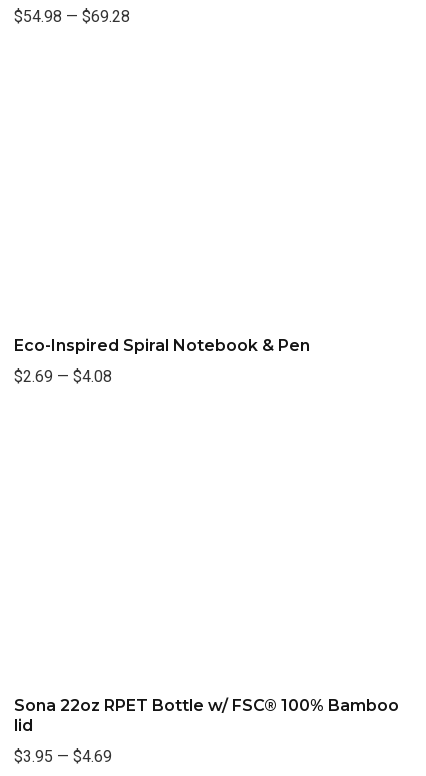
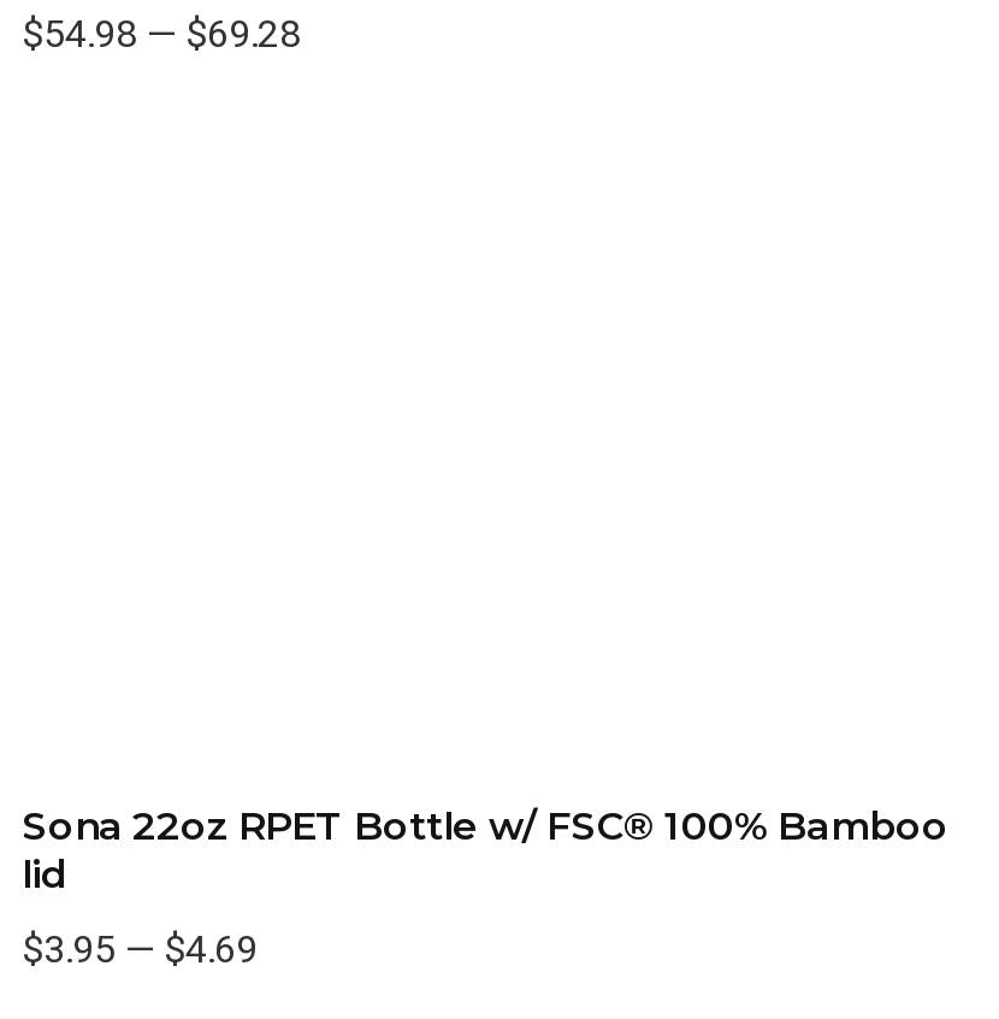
- Eco-Inspired Spiral Notebook & Pen
- $2.69 — $4.08
